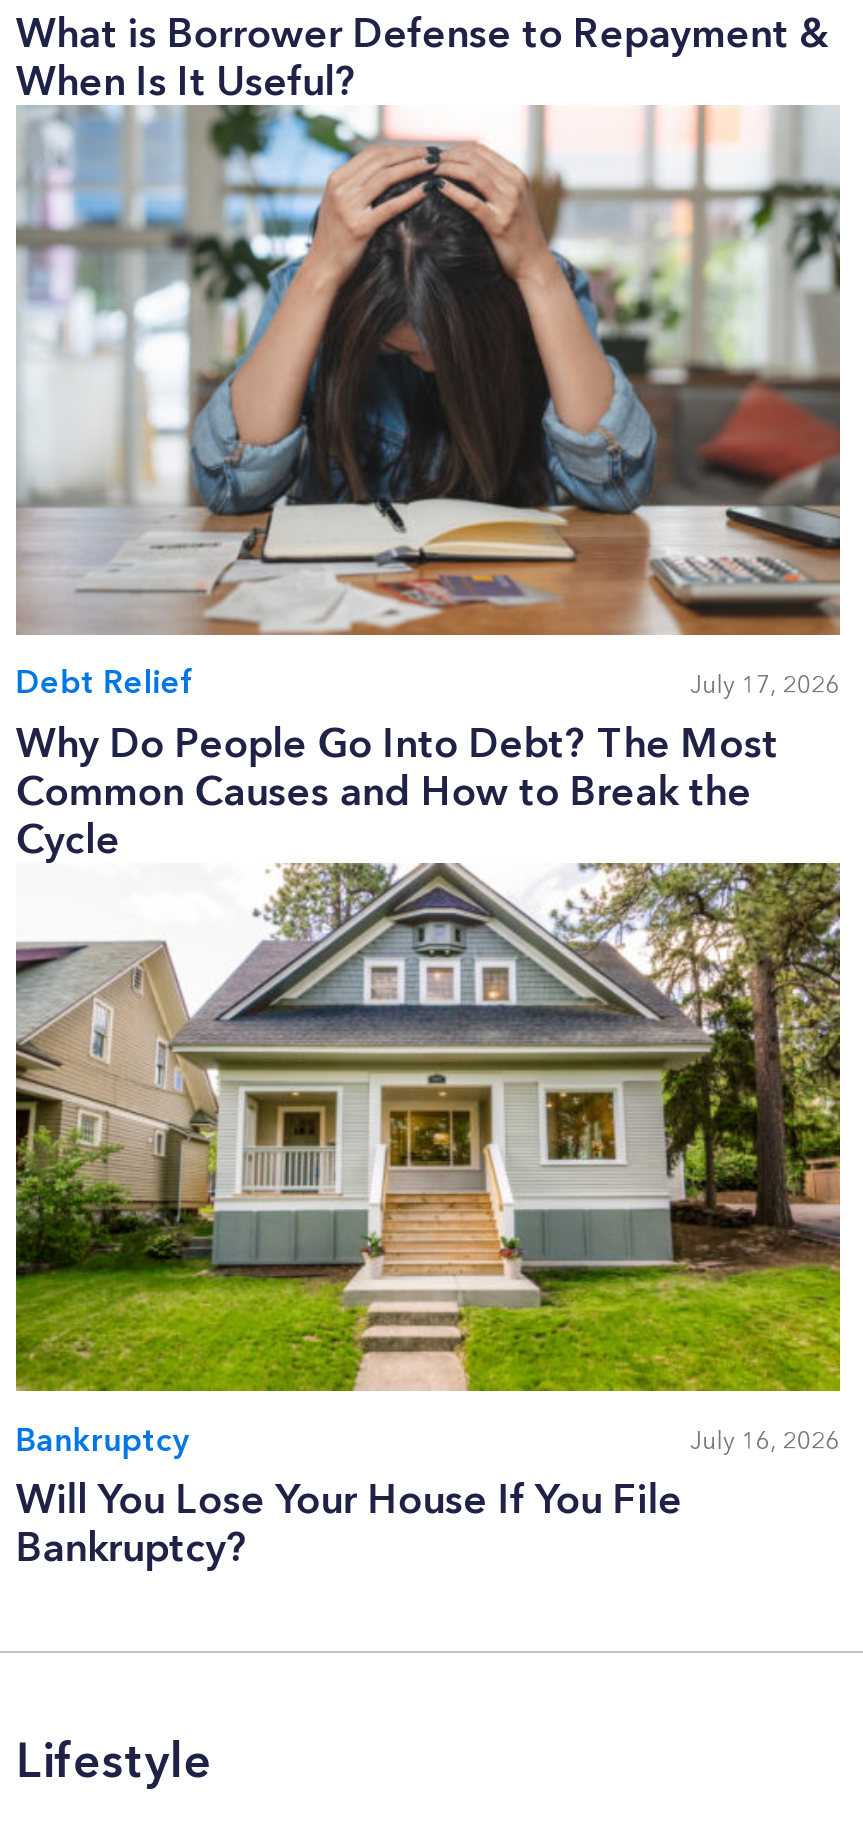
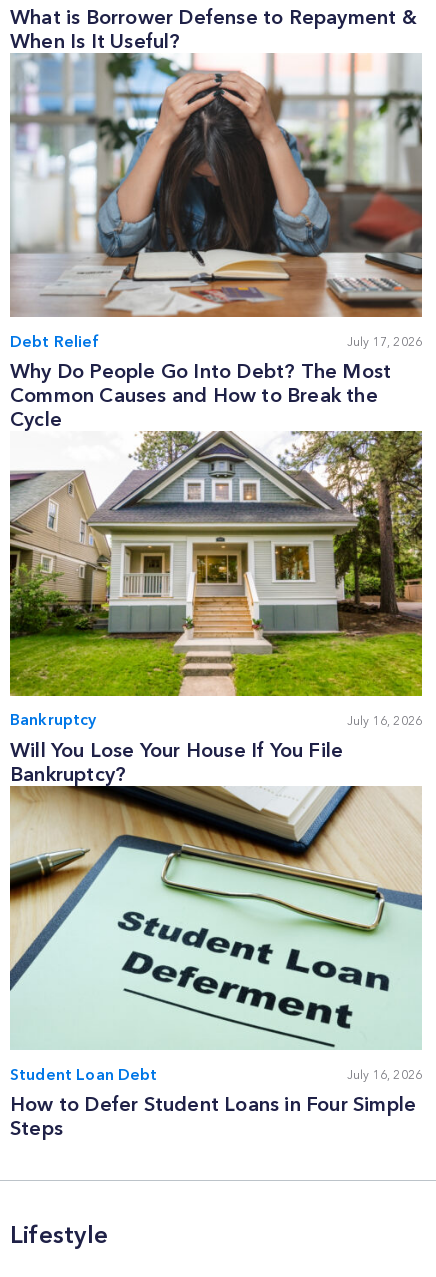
+ [image]
+ Student Loan Debt
+ July 16, 2026
+ How to Defer Student Loans in Four Simple
+ Steps
